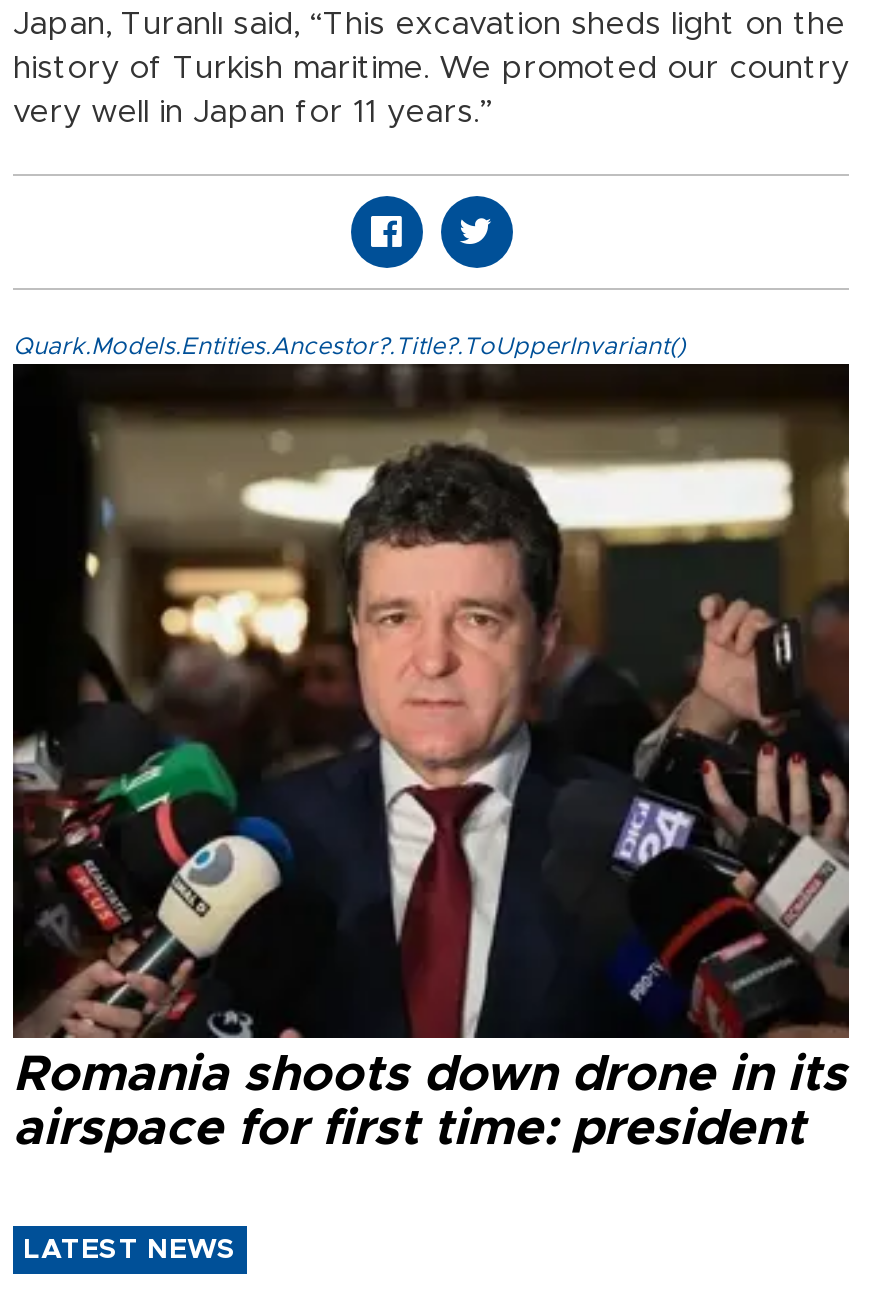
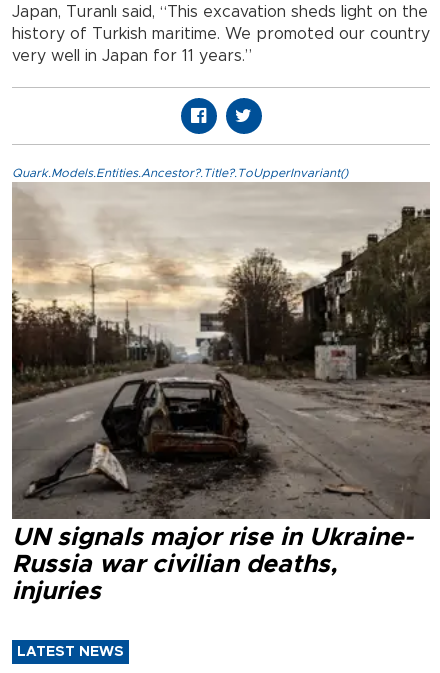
- [image]
- Romania shoots down drone in its
- airspace for first time: president
+ [image]
+ UN signals major rise in Ukraine-
+ Russia war civilian deaths,
+ injuries
